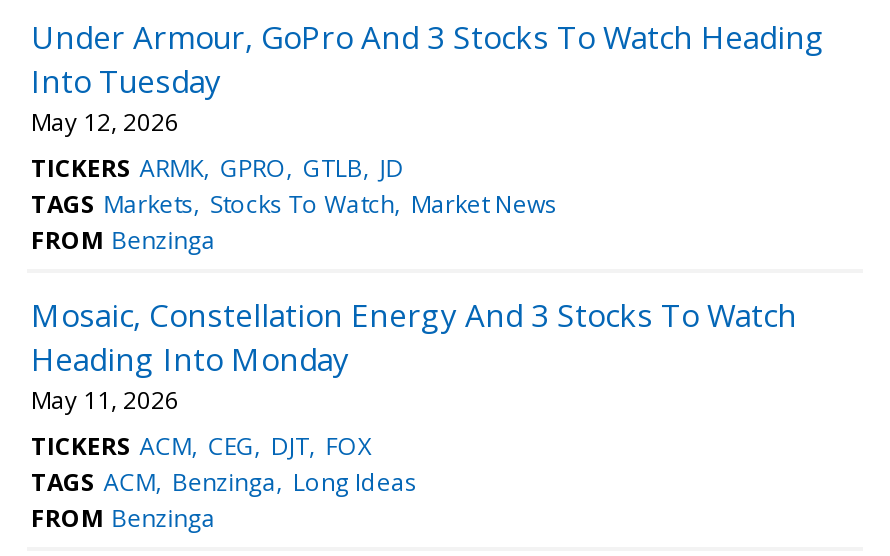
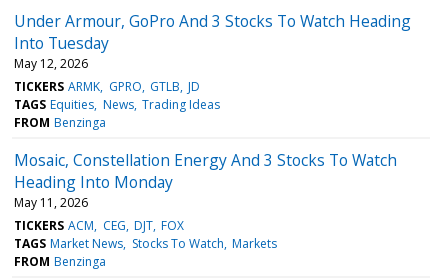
- TAGS Markets Stocks To Watch Market News
+ TAGS Equities News Trading Ideas

- TAGS ACM Benzinga Long Ideas
+ TAGS Market News Stocks To Watch Markets
